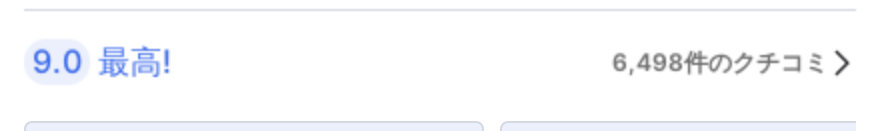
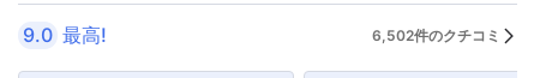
- 6,498件のクチコミ
+ 6,502件のクチコミ
